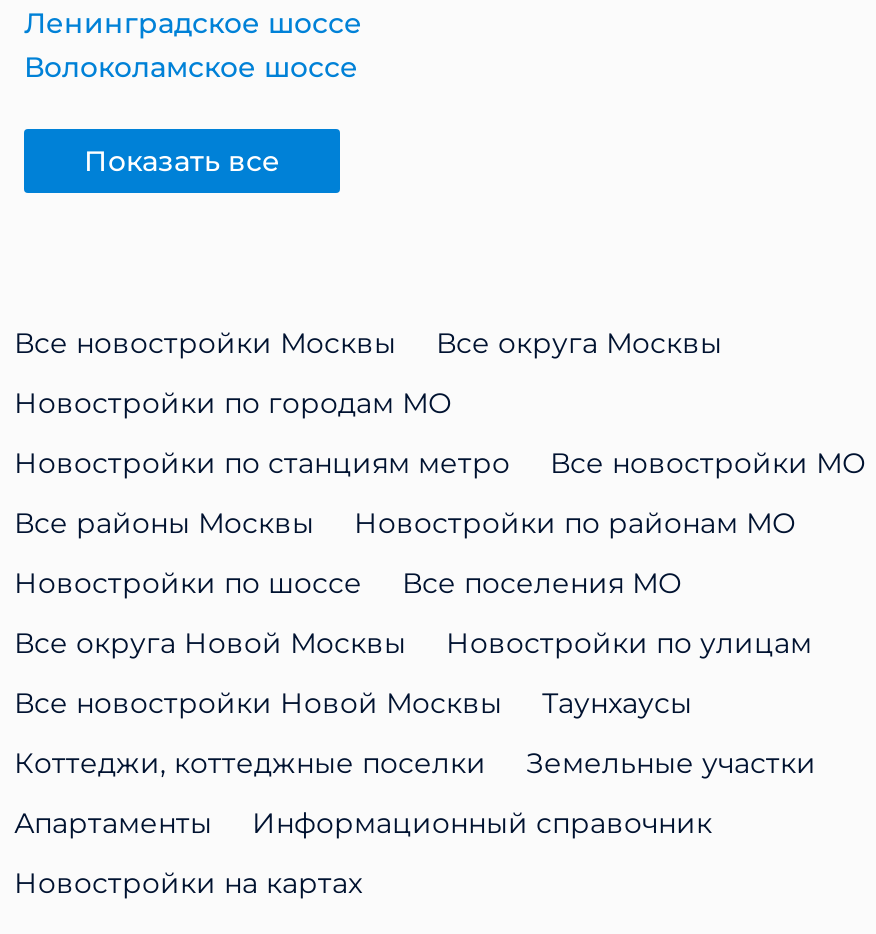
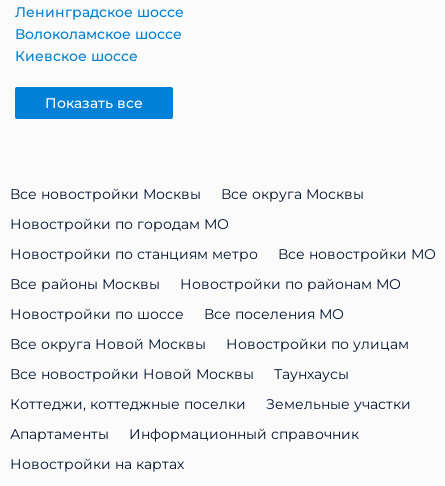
+ Киевское шоссе
